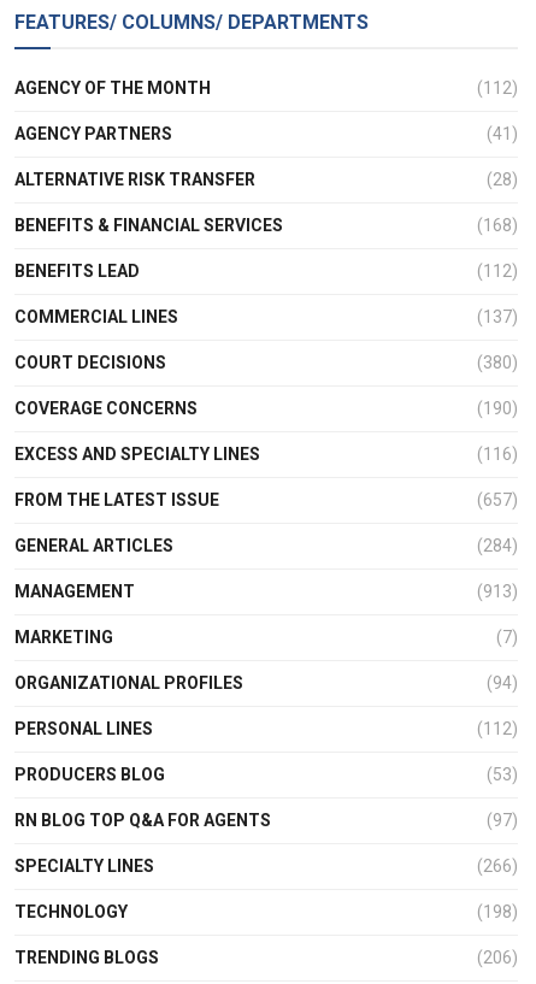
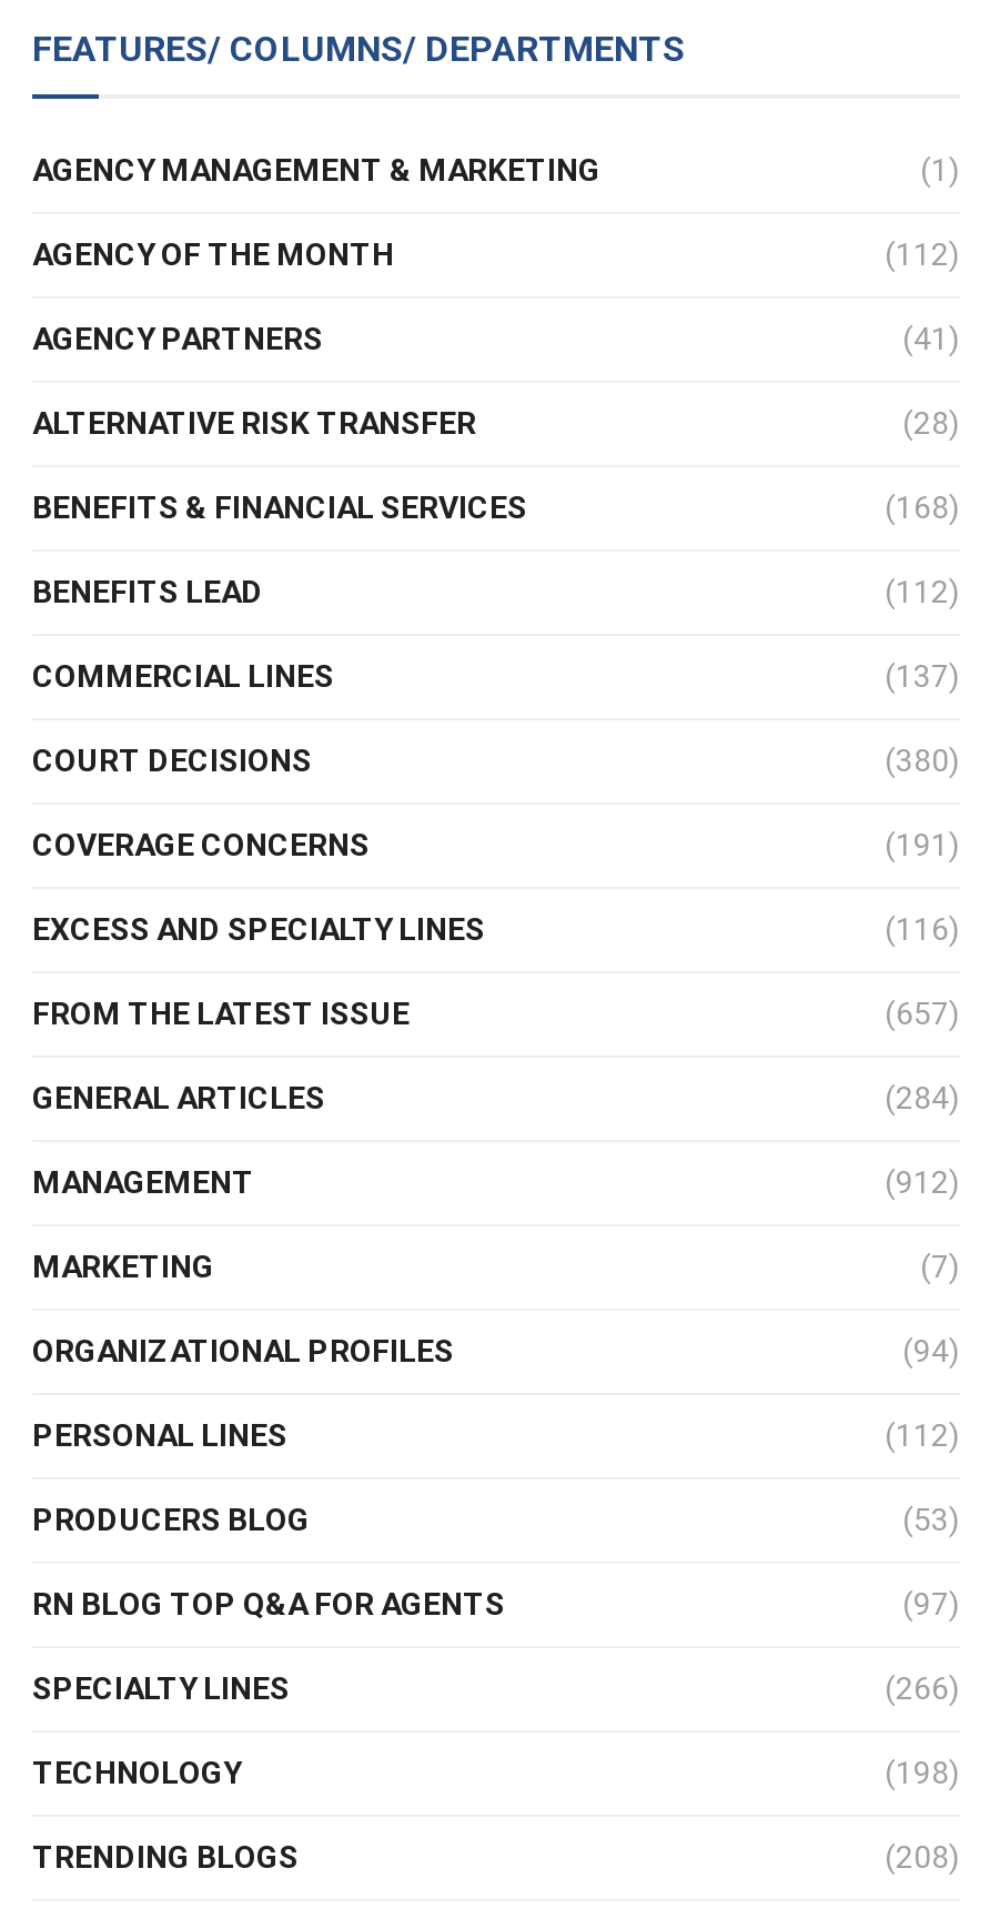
+ AGENCY MANAGEMENT & MARKETING
+ (1)

- (190)
+ (191)

- (913)
+ (912)

- (206)
+ (208)
